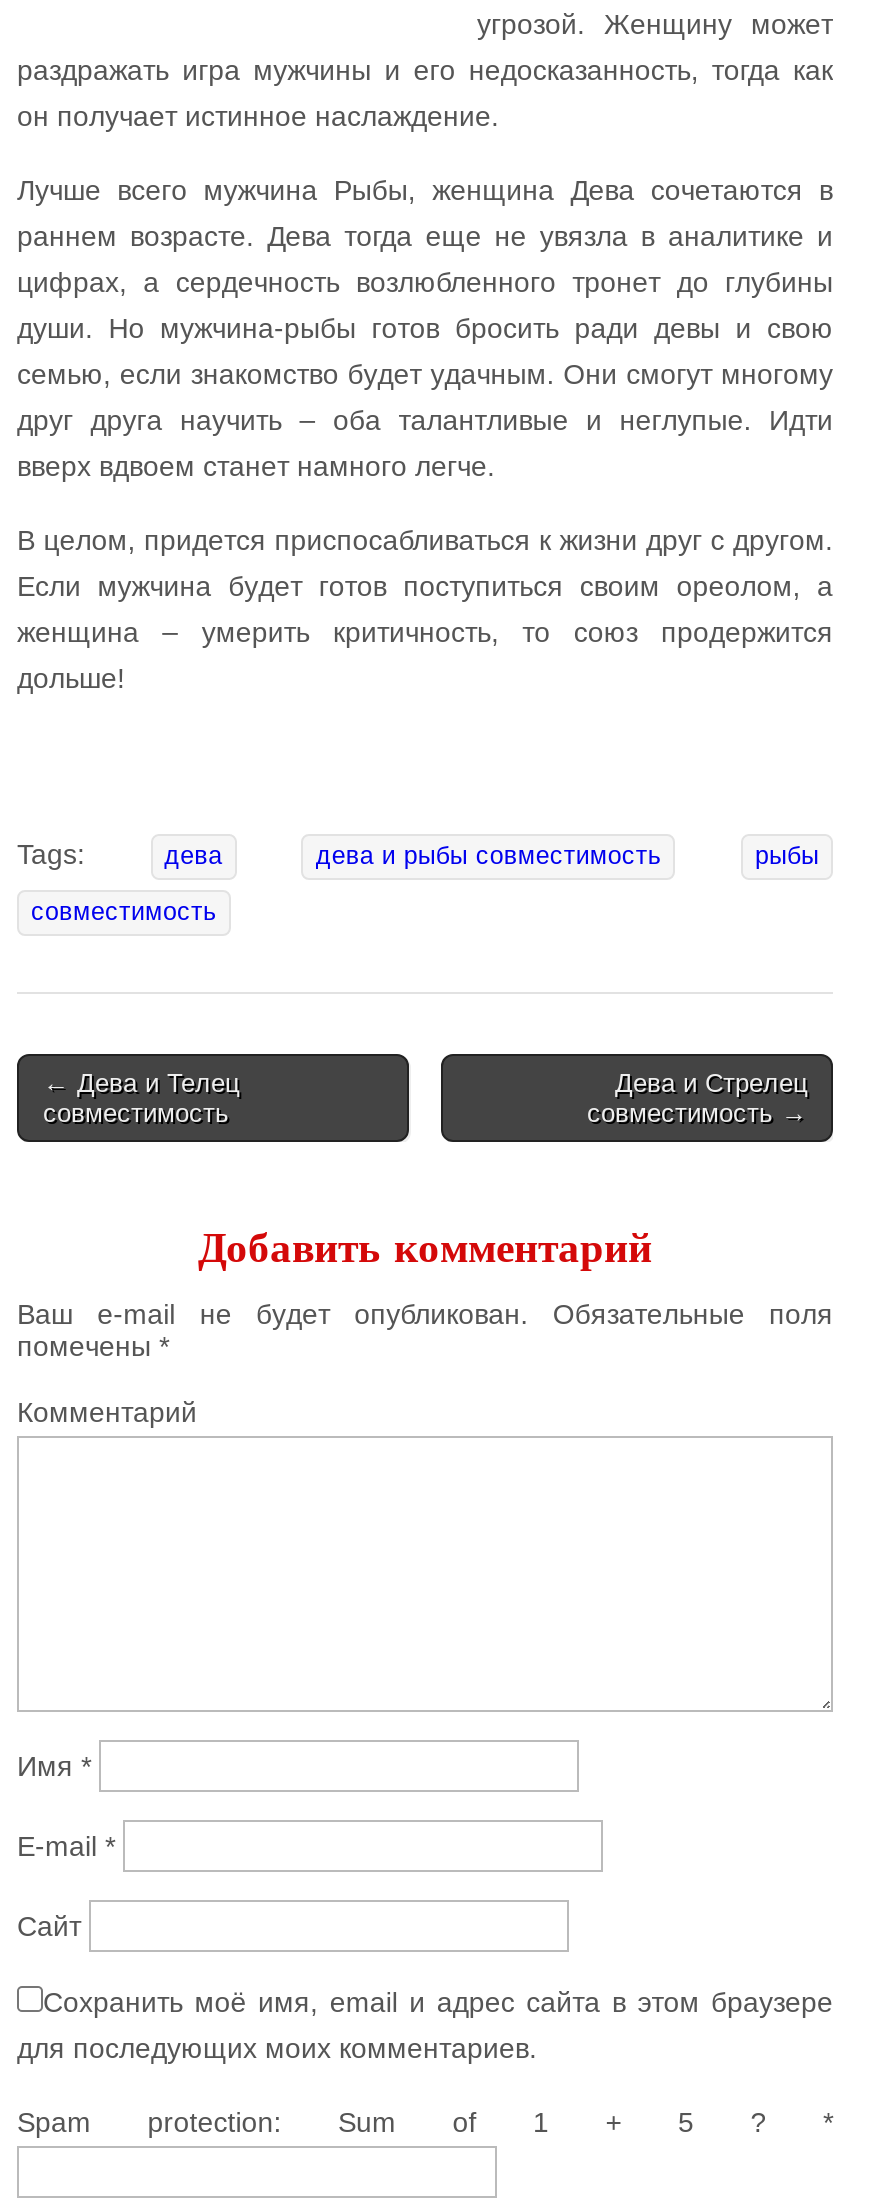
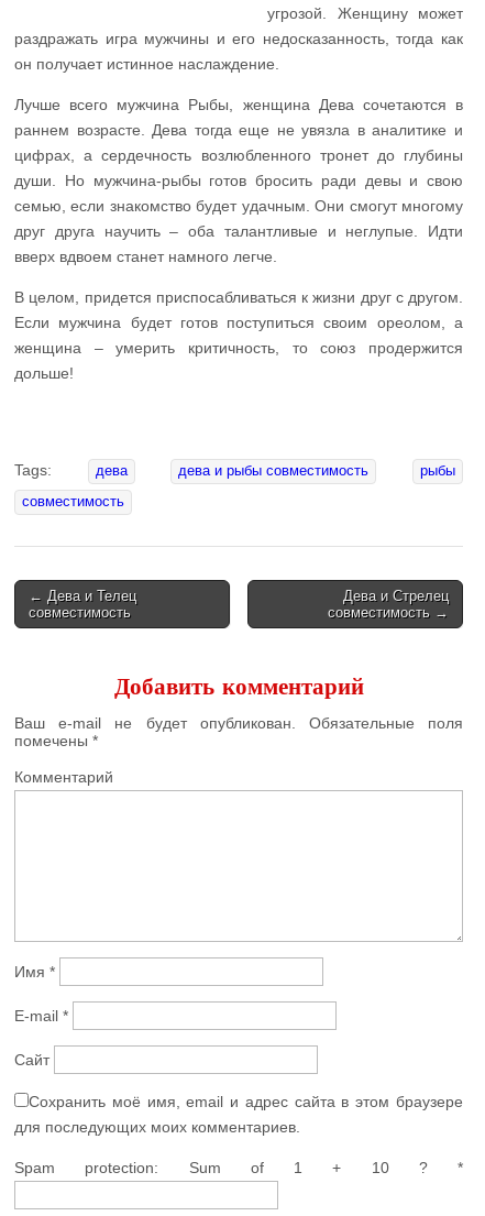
- Spam protection: Sum of 1 + 5 ?
+ Spam protection: Sum of 1 + 10 ?
